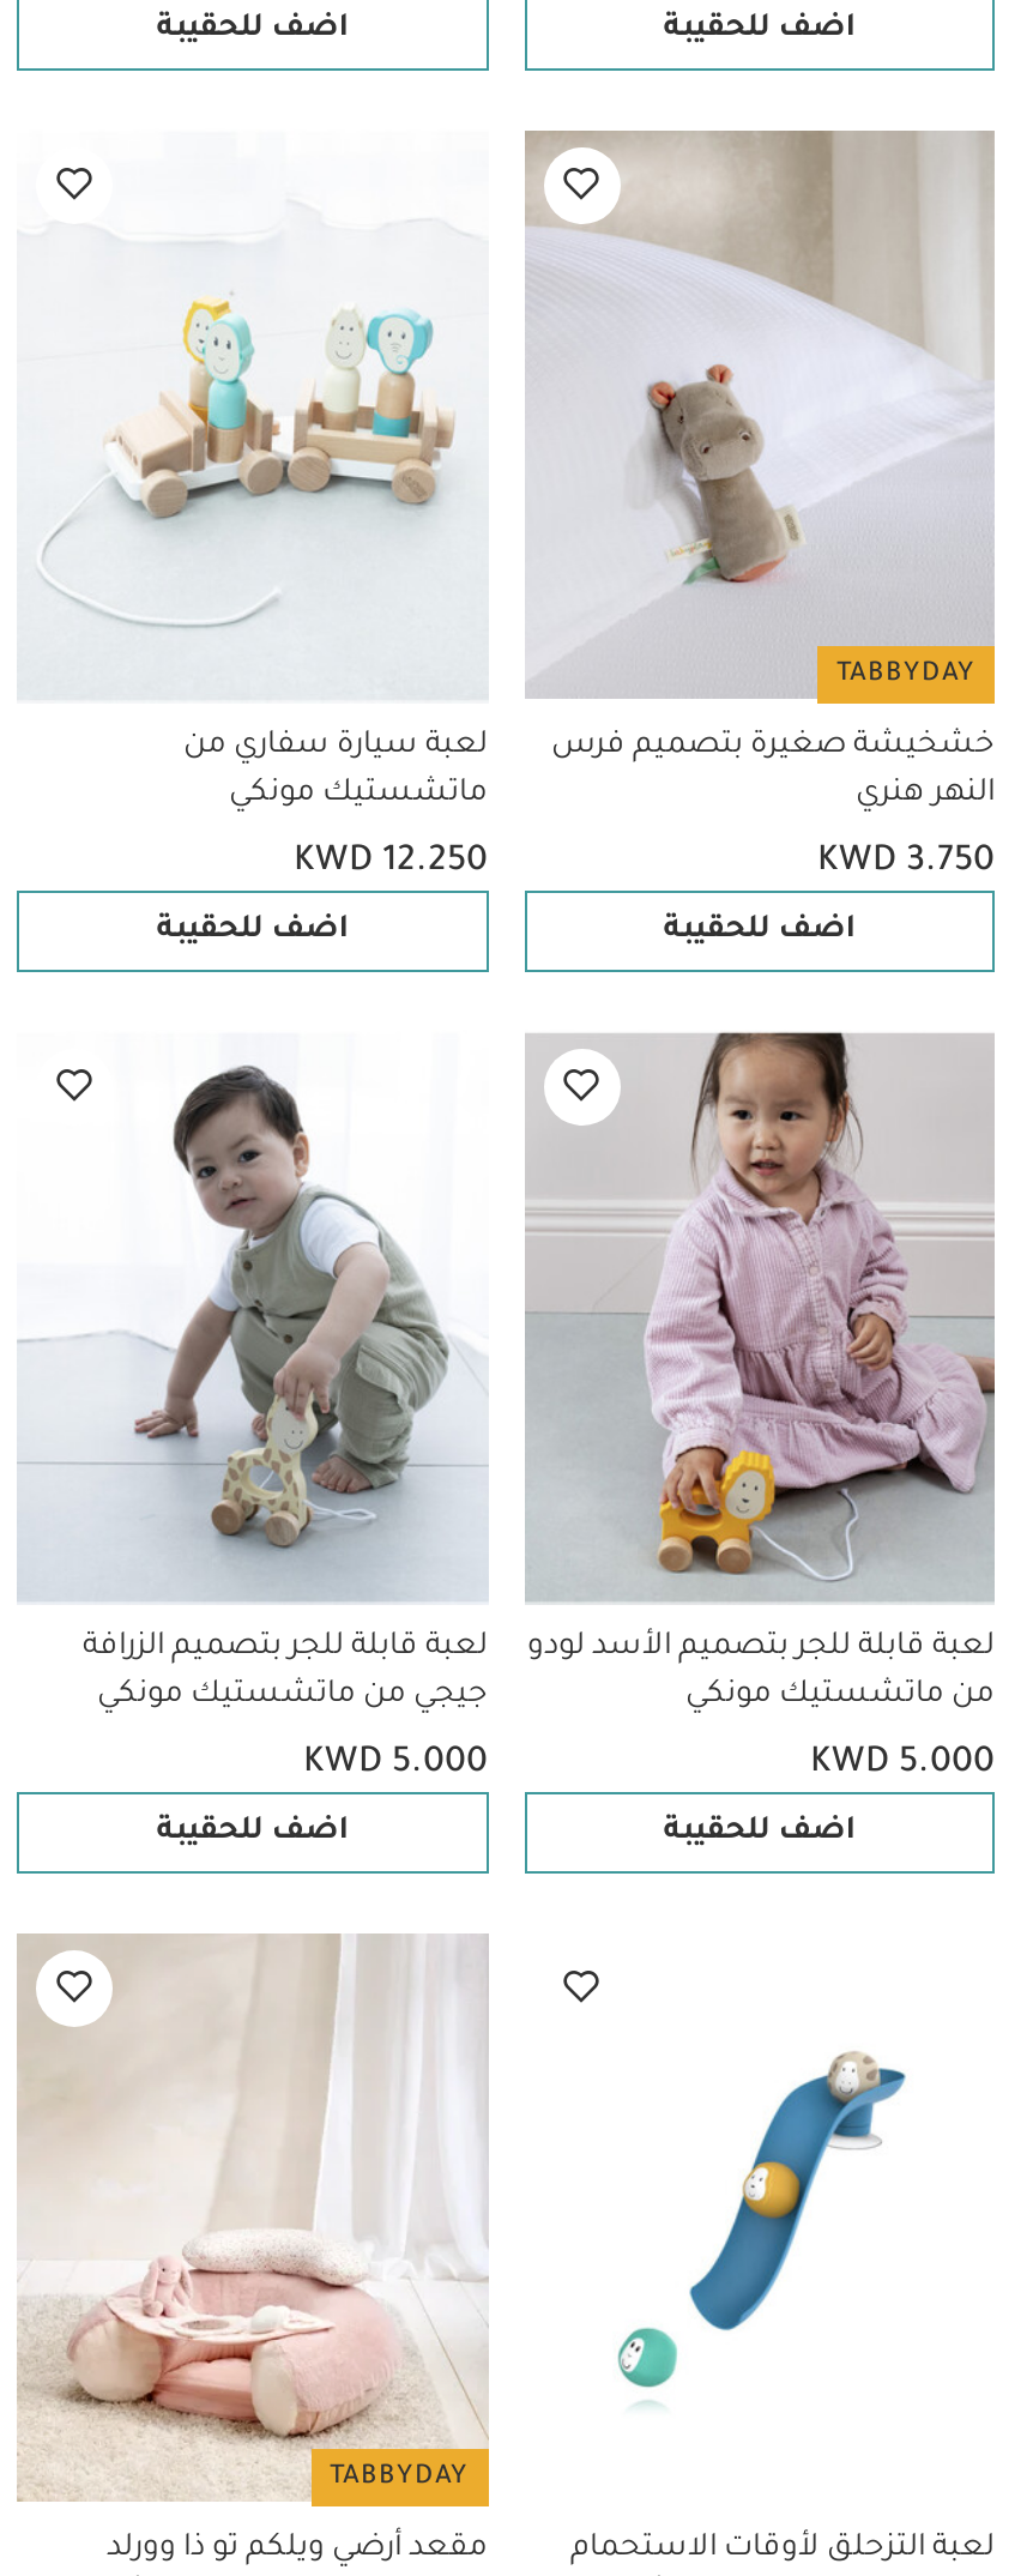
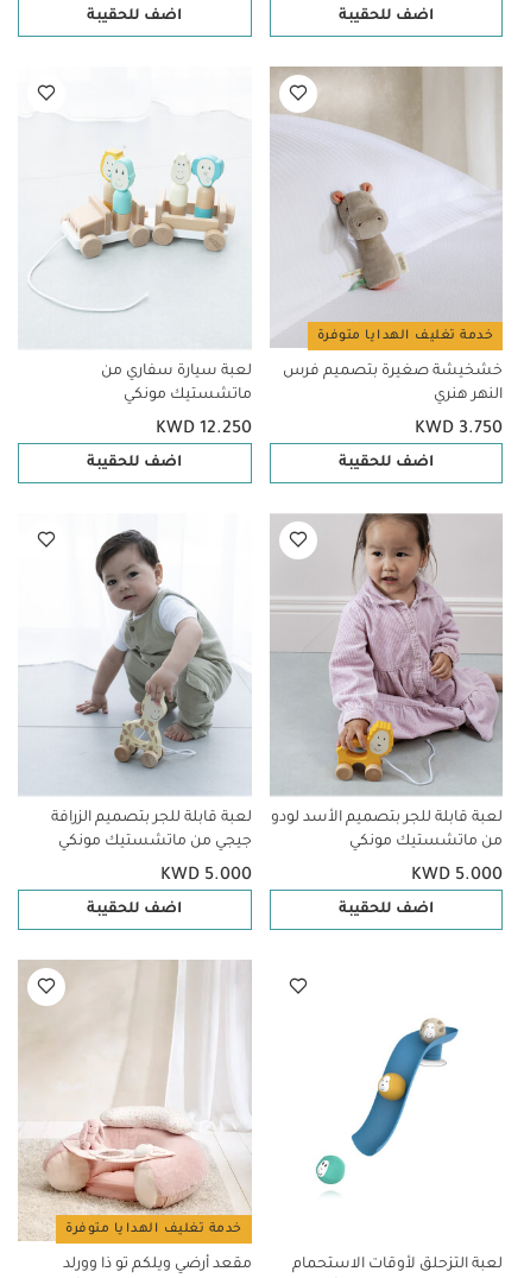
- TABBYDAY
+ خدمة تغليف الهدايا متوفرة

- TABBYDAY
+ خدمة تغليف الهدايا متوفرة
